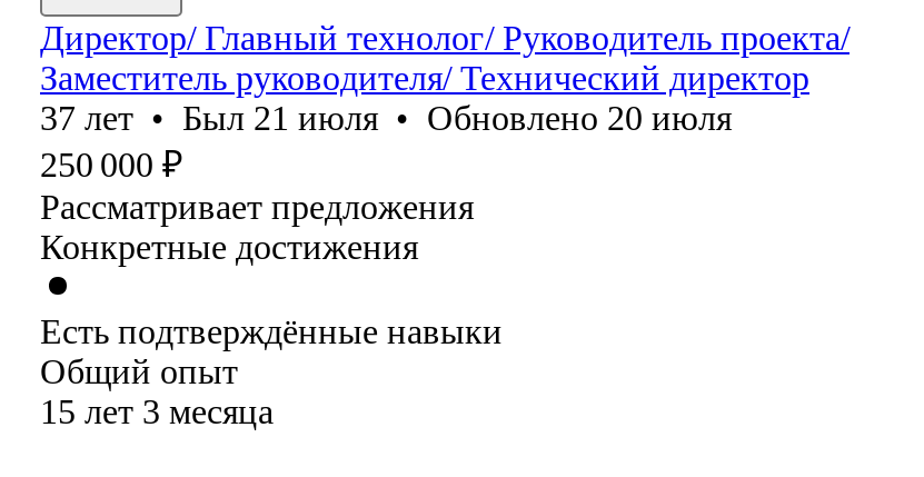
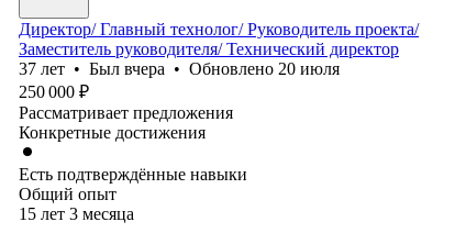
- 37 лет • Был 21 июля • Обновлено 20 июля
+ 37 лет • Был вчера • Обновлено 20 июля
